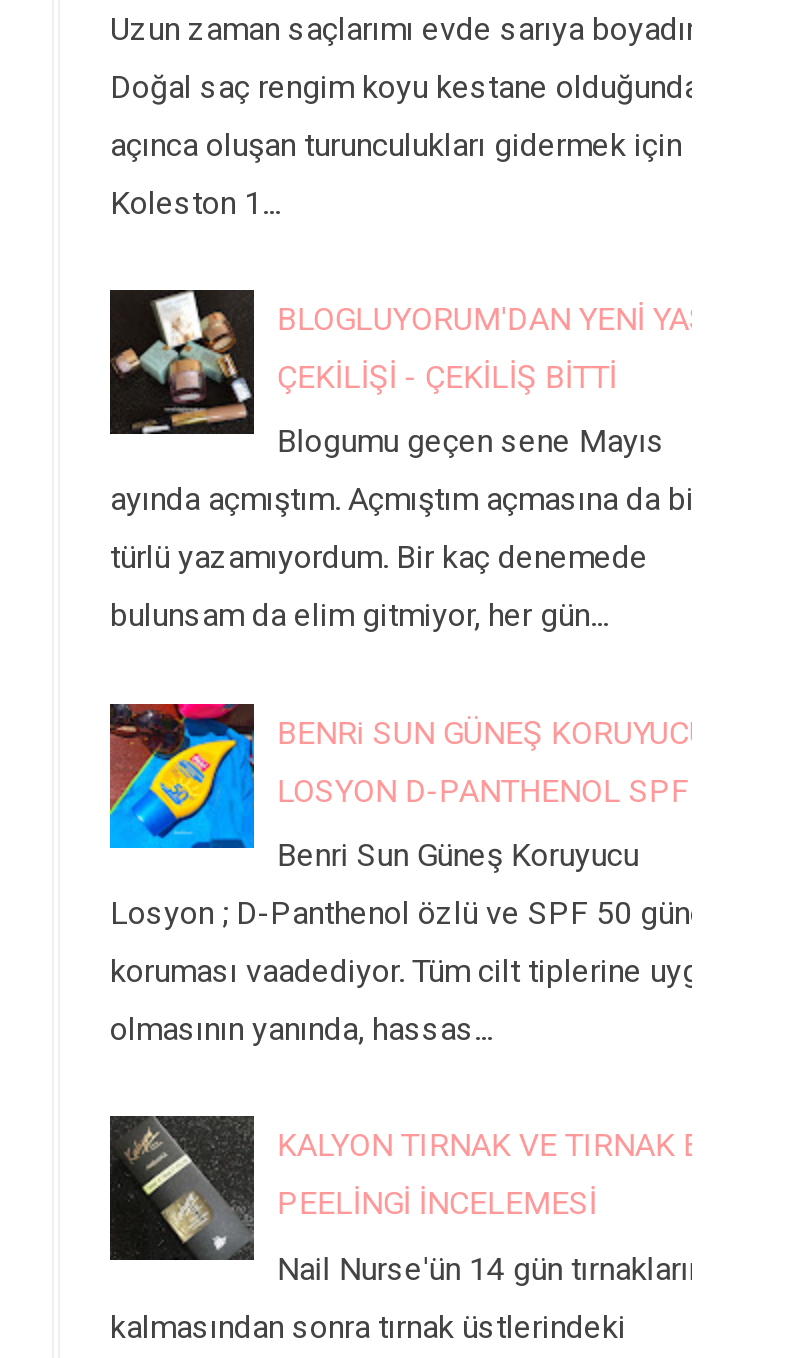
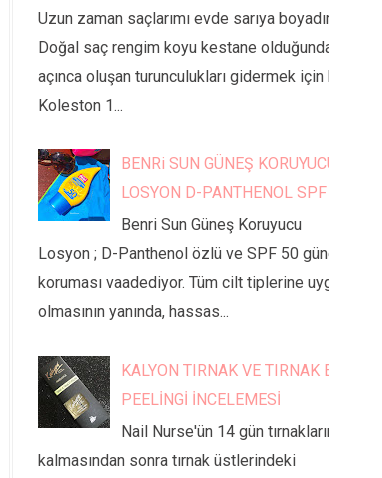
- [image]
- BLOGLUYORUM'DAN YENİ YAŞ
- ÇEKİLİŞİ - ÇEKİLİŞ BİTTİ
- Blogumu geçen sene Mayıs
- ayında açmıştım. Açmıştım açmasına da bir
- türlü yazamıyordum. Bir kaç denemede
- bulunsam da elim gitmiyor, her gün...
